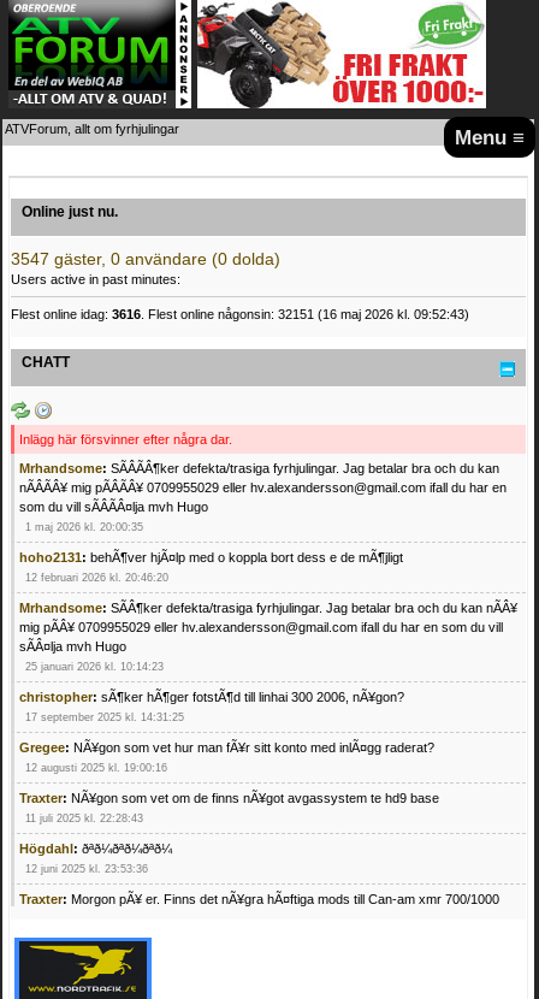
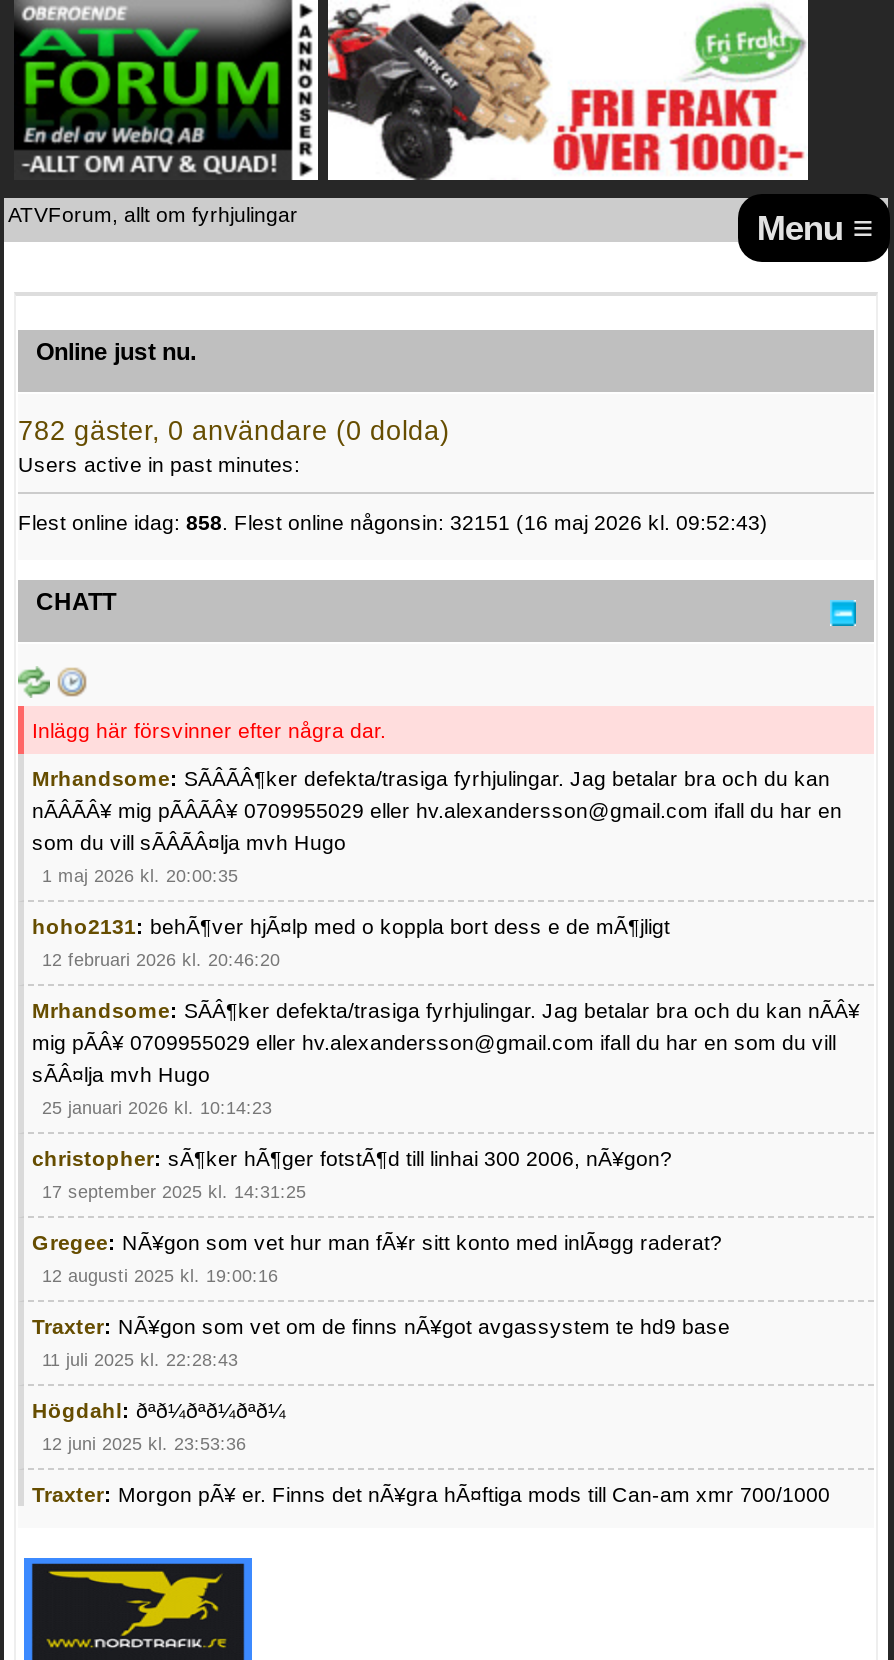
- 3547 gäster, 0 användare (0 dolda)
+ 782 gäster, 0 användare (0 dolda)

- Flest online idag: 3616. Flest online någonsin: 32151 (16 maj 2026 kl. 09:52:43)
+ Flest online idag: 858. Flest online någonsin: 32151 (16 maj 2026 kl. 09:52:43)
